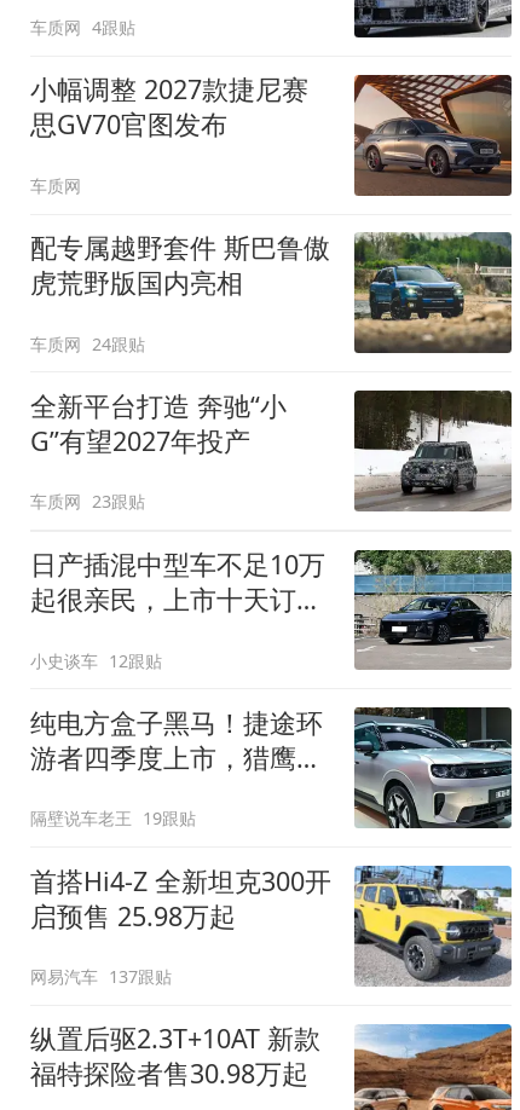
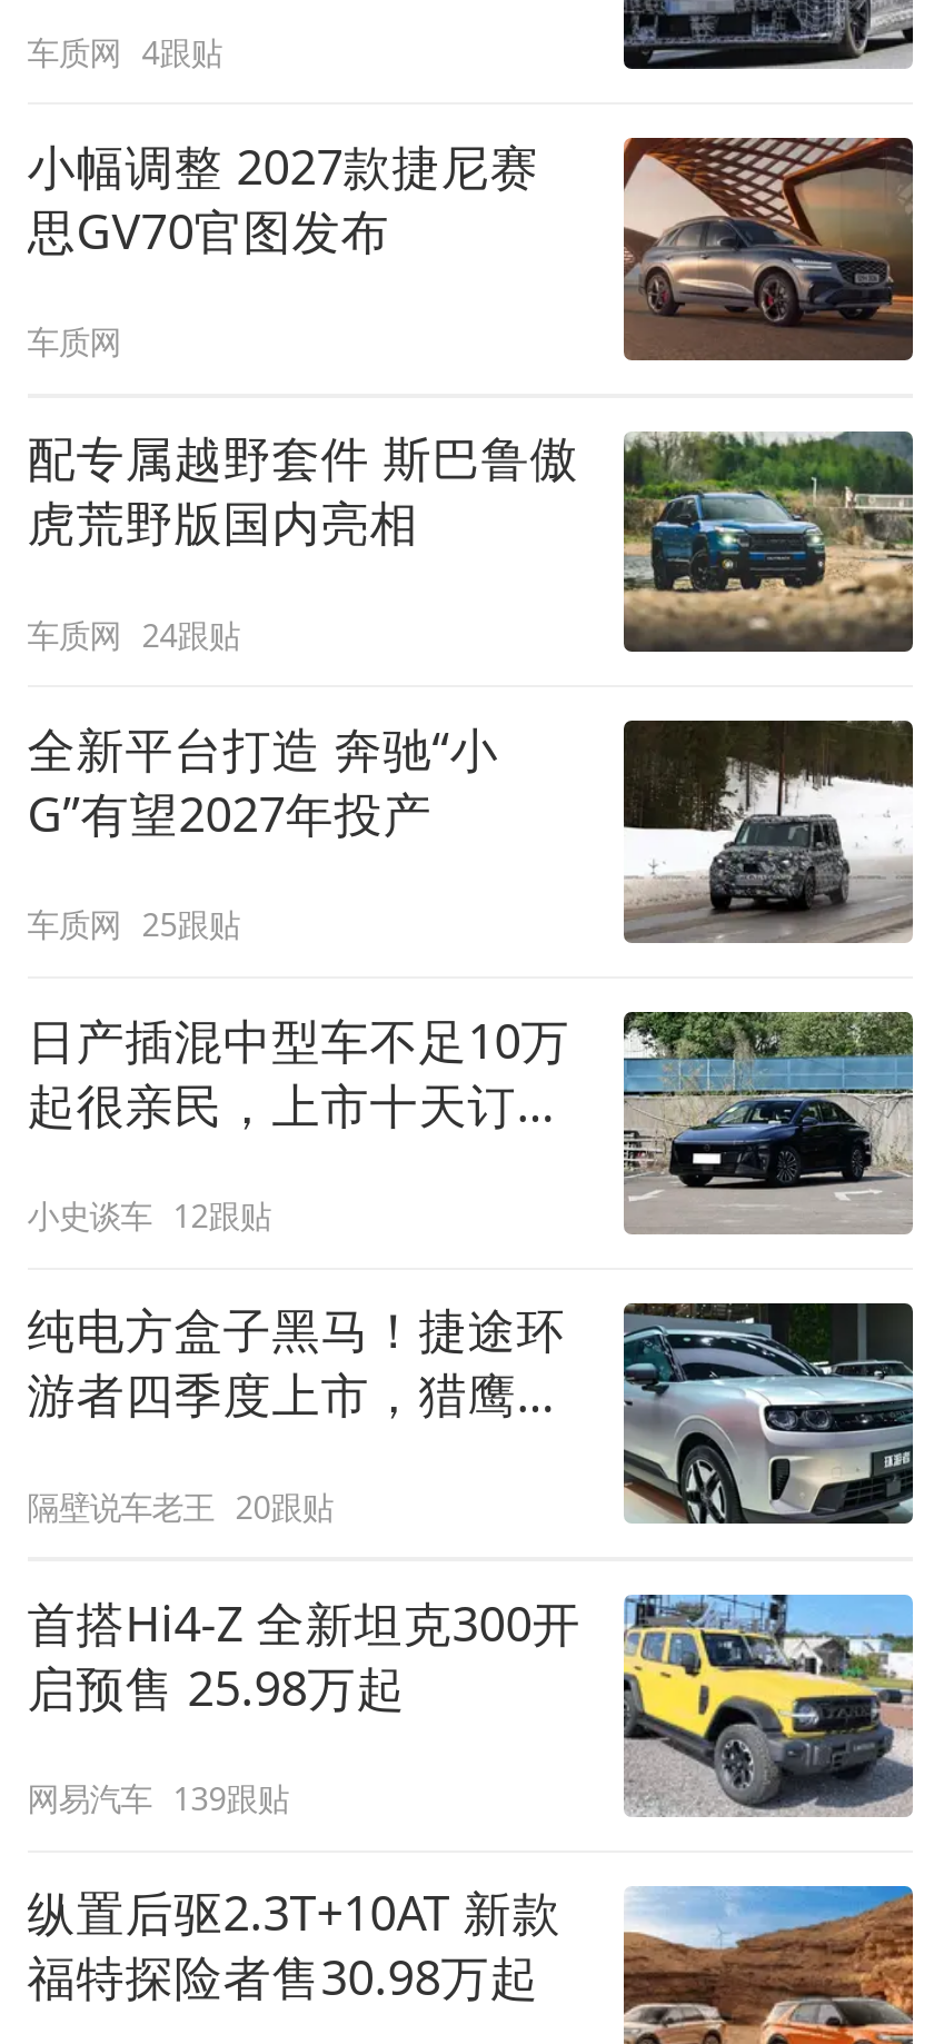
- 车质网 23跟贴
+ 车质网 25跟贴

- 隔壁说车老王 19跟贴
+ 隔壁说车老王 20跟贴

- 网易汽车 137跟贴
+ 网易汽车 139跟贴
